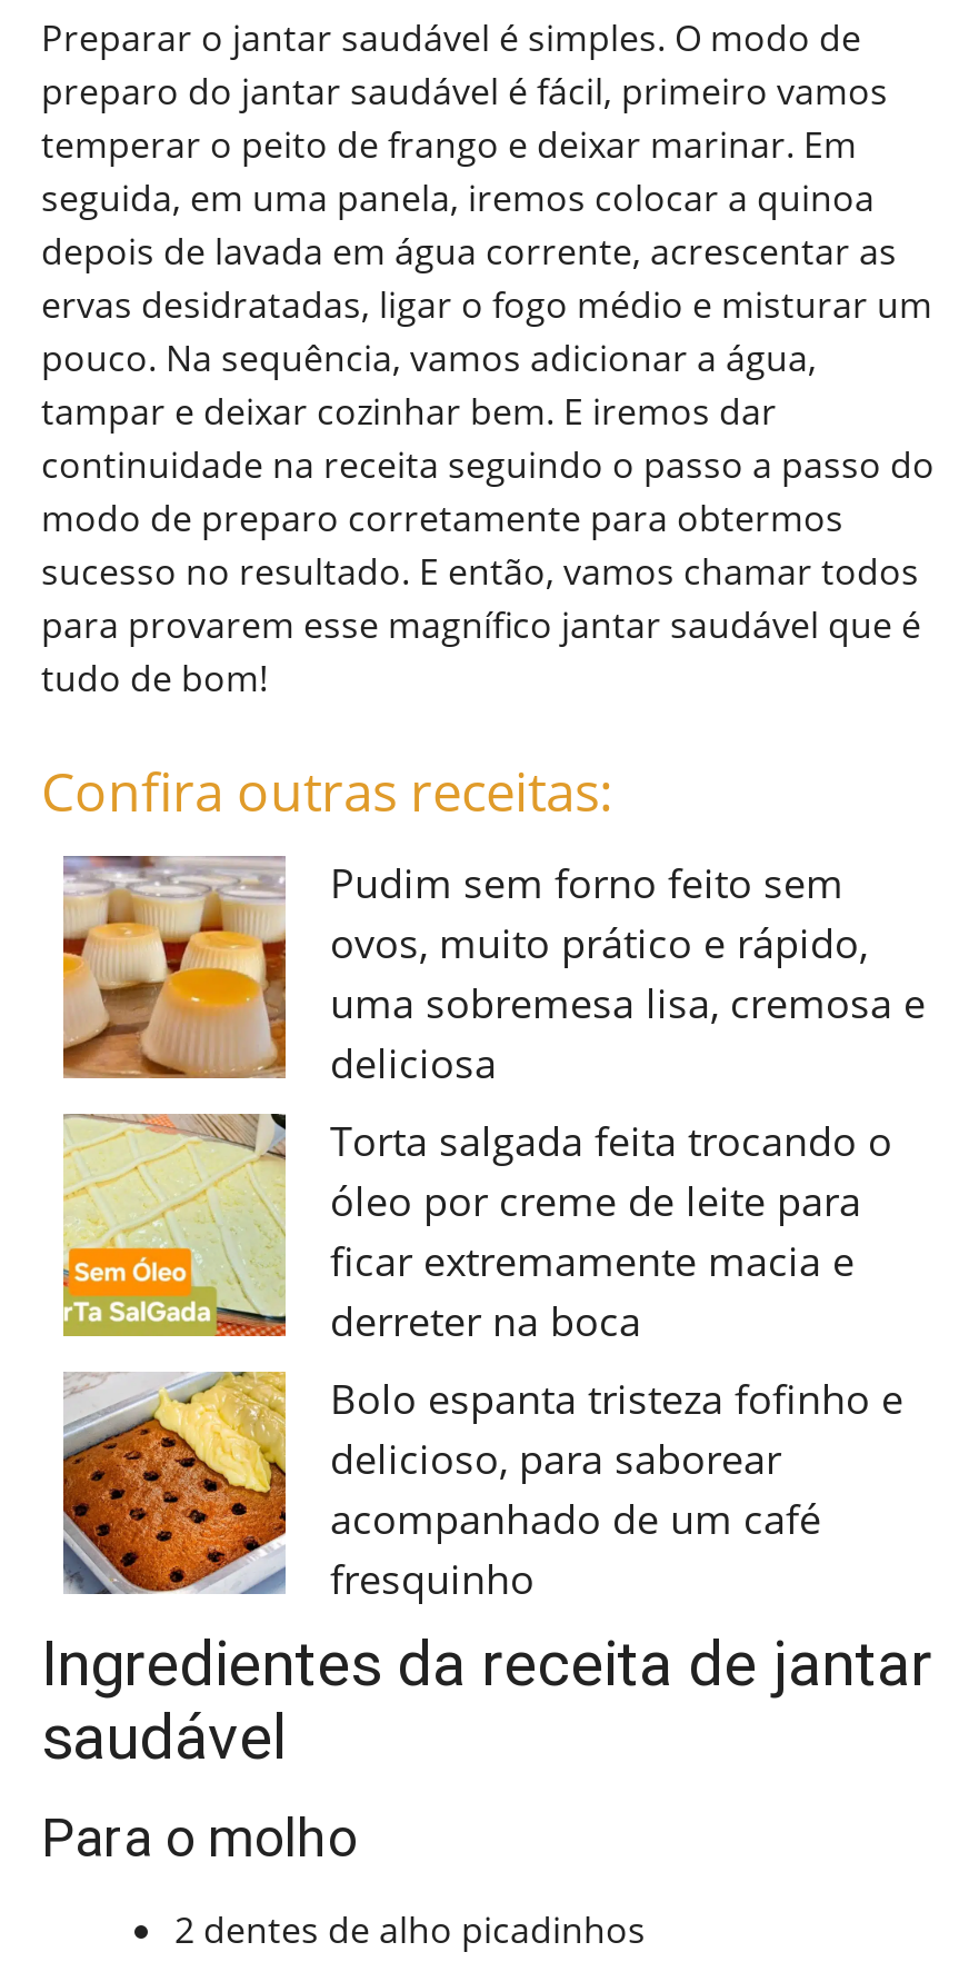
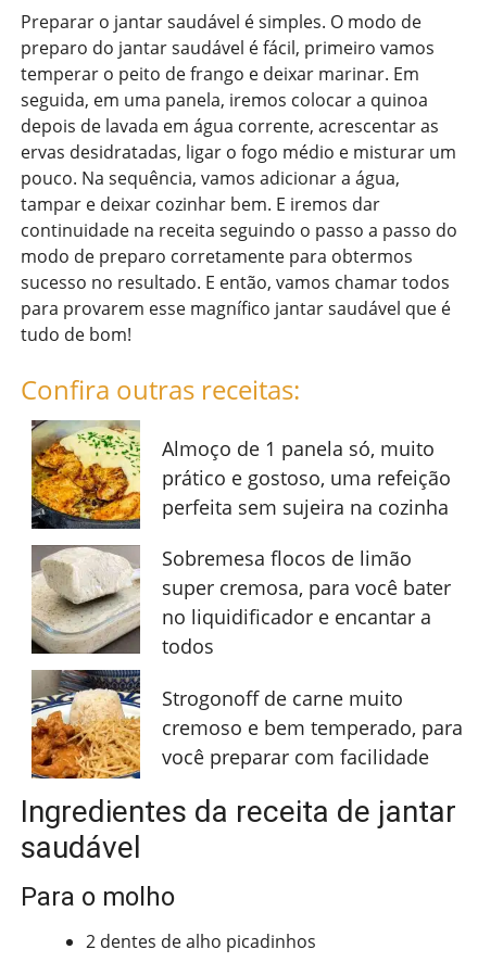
- [image]
- Pudim sem forno feito sem
- ovos, muito prático e rápido,
- uma sobremesa lisa, cremosa e
- deliciosa
+ [image]
+ Almoço de 1 panela só, muito
+ prático e gostoso, uma refeição
+ perfeita sem sujeira na cozinha

- [image]
- Torta salgada feita trocando o
- óleo por creme de leite para
- ficar extremamente macia e
- derreter na boca
+ [image]
+ Sobremesa flocos de limão
+ super cremosa, para você bater
+ no liquidificador e encantar a
+ todos

- [image]
- Bolo espanta tristeza fofinho e
- delicioso, para saborear
- acompanhado de um café
- fresquinho
+ [image]
+ Strogonoff de carne muito
+ cremoso e bem temperado, para
+ você preparar com facilidade
